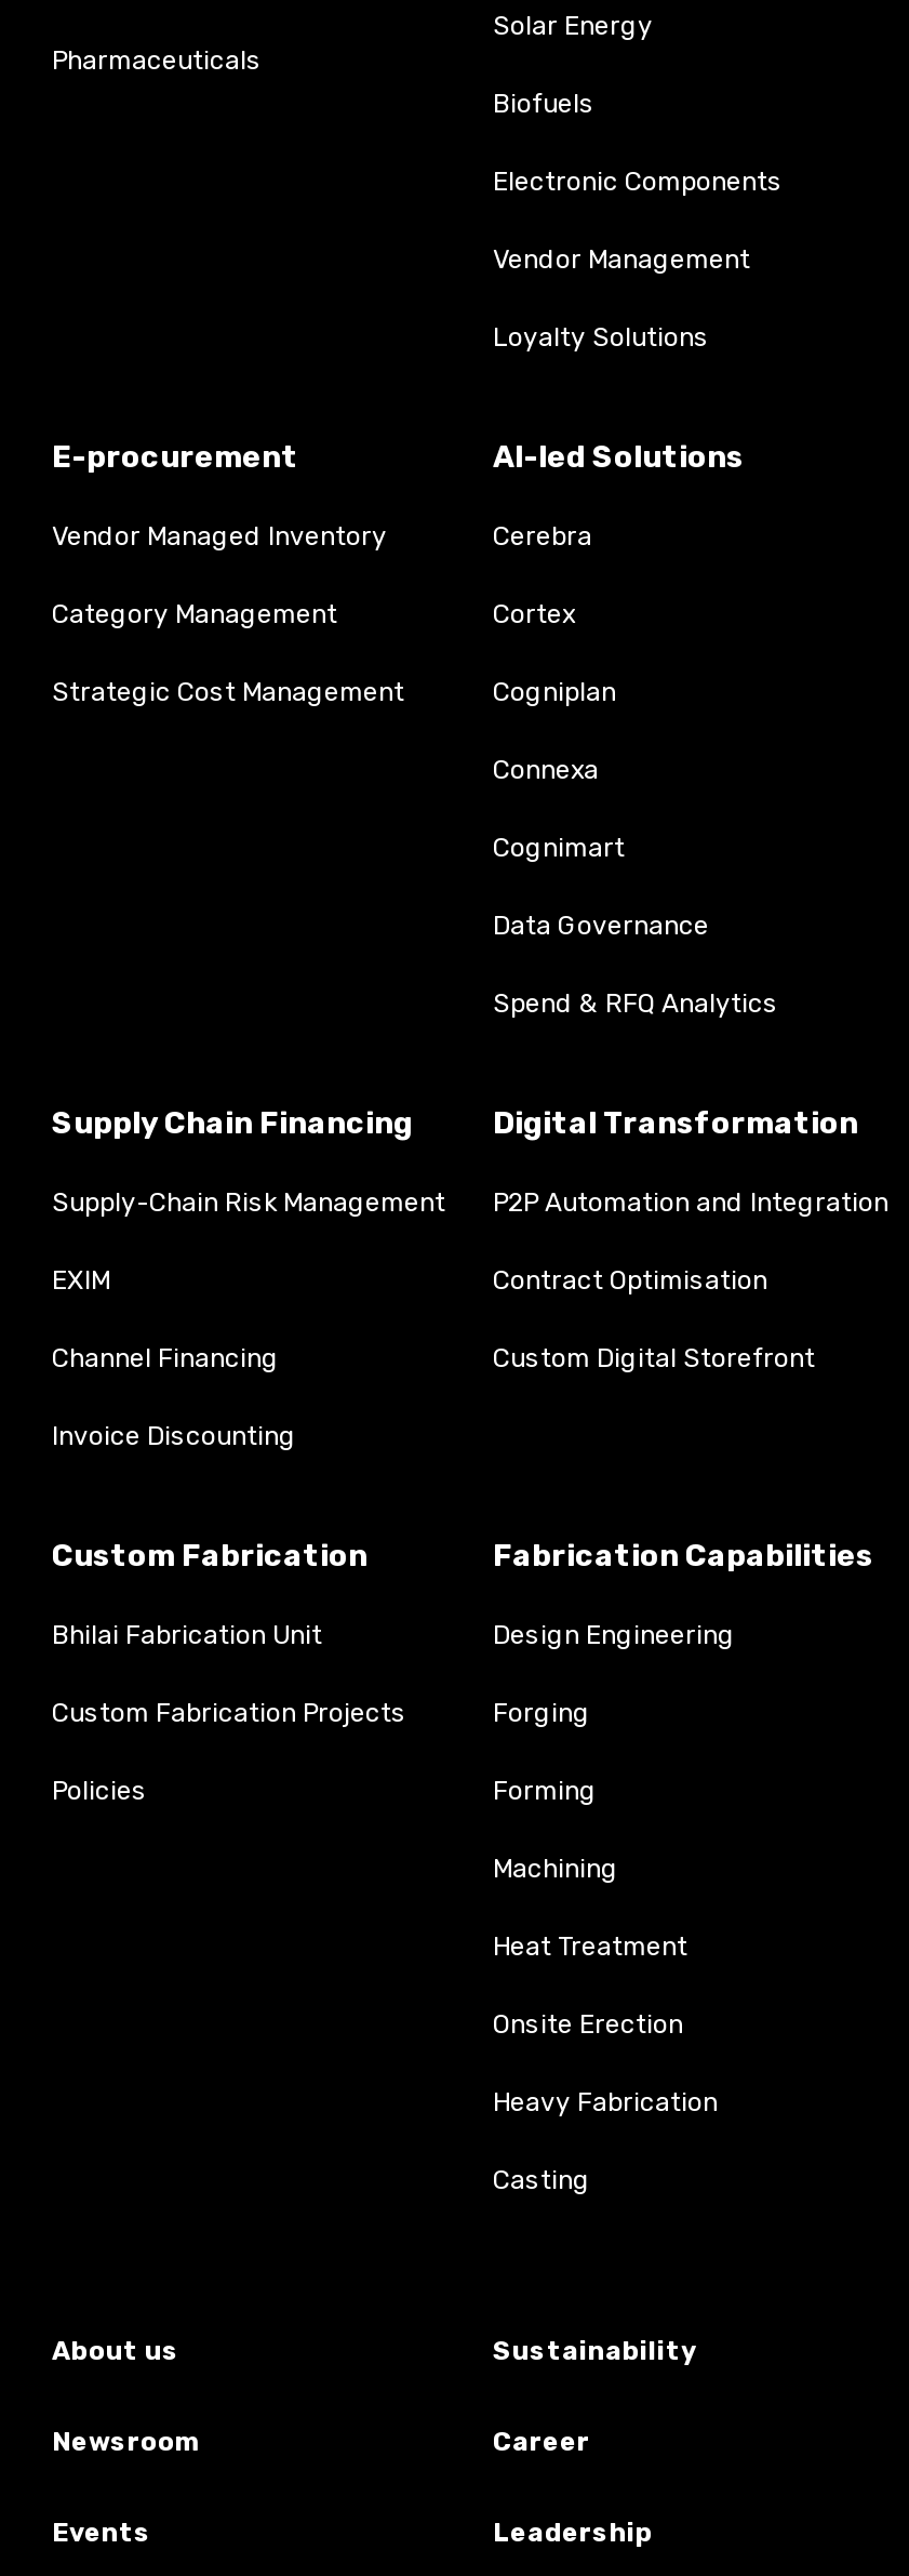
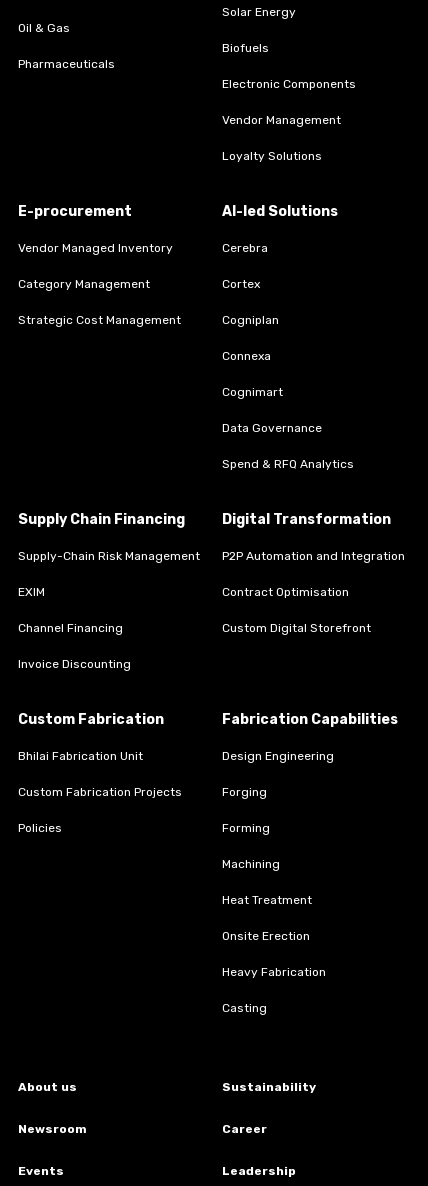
+ Oil & Gas

moved down: Pharmaceuticals
